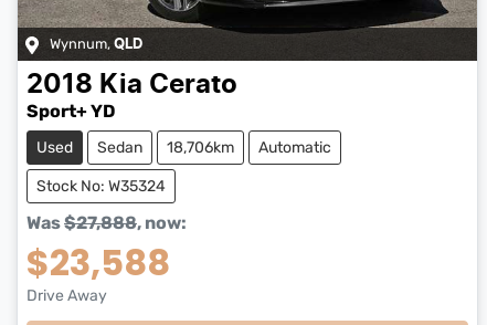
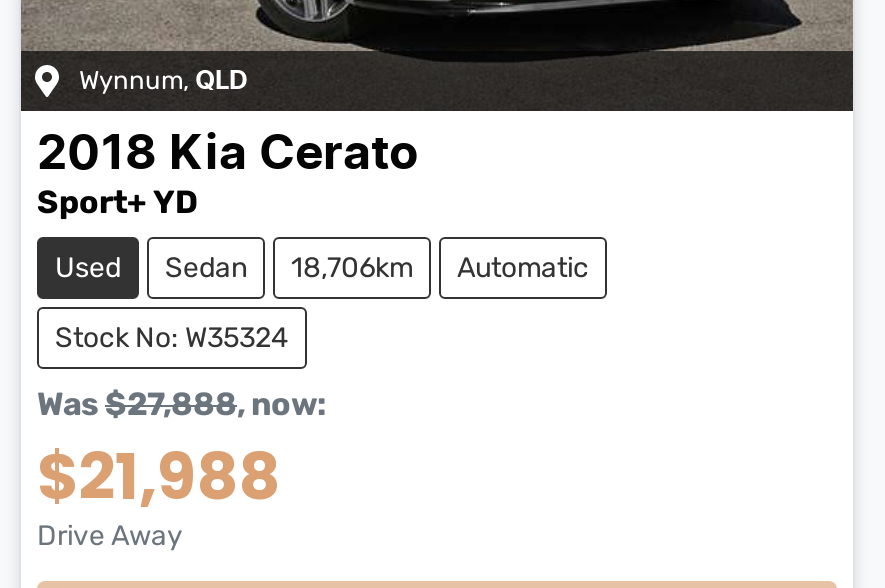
- $23,588
+ $21,988
